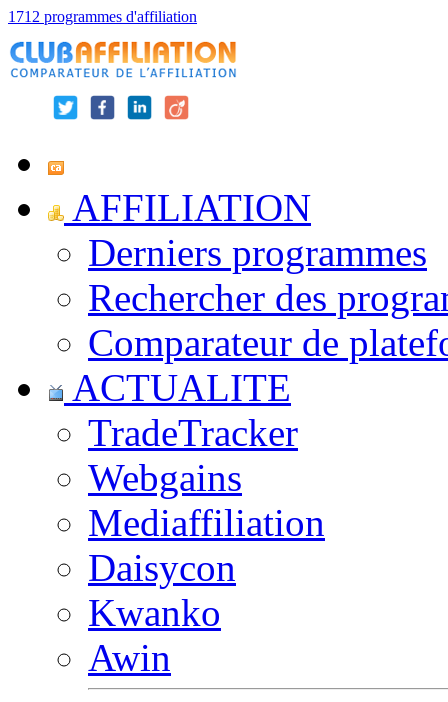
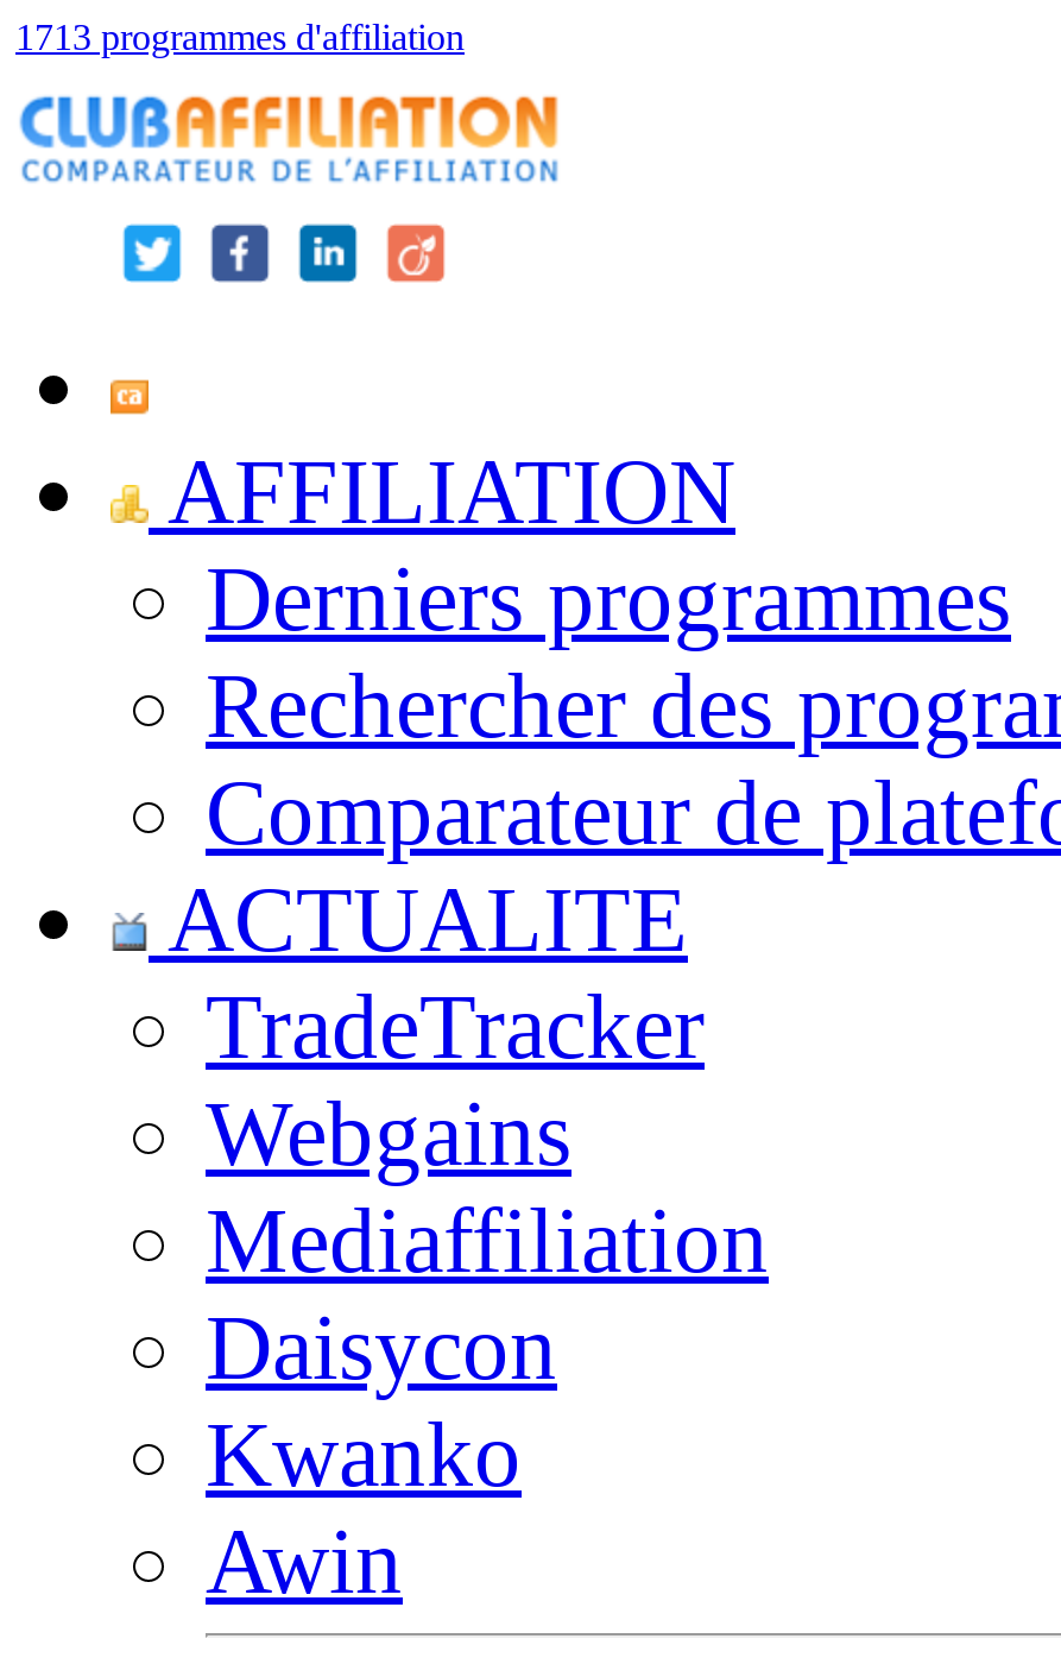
- 1712 programmes d'affiliation
+ 1713 programmes d'affiliation
